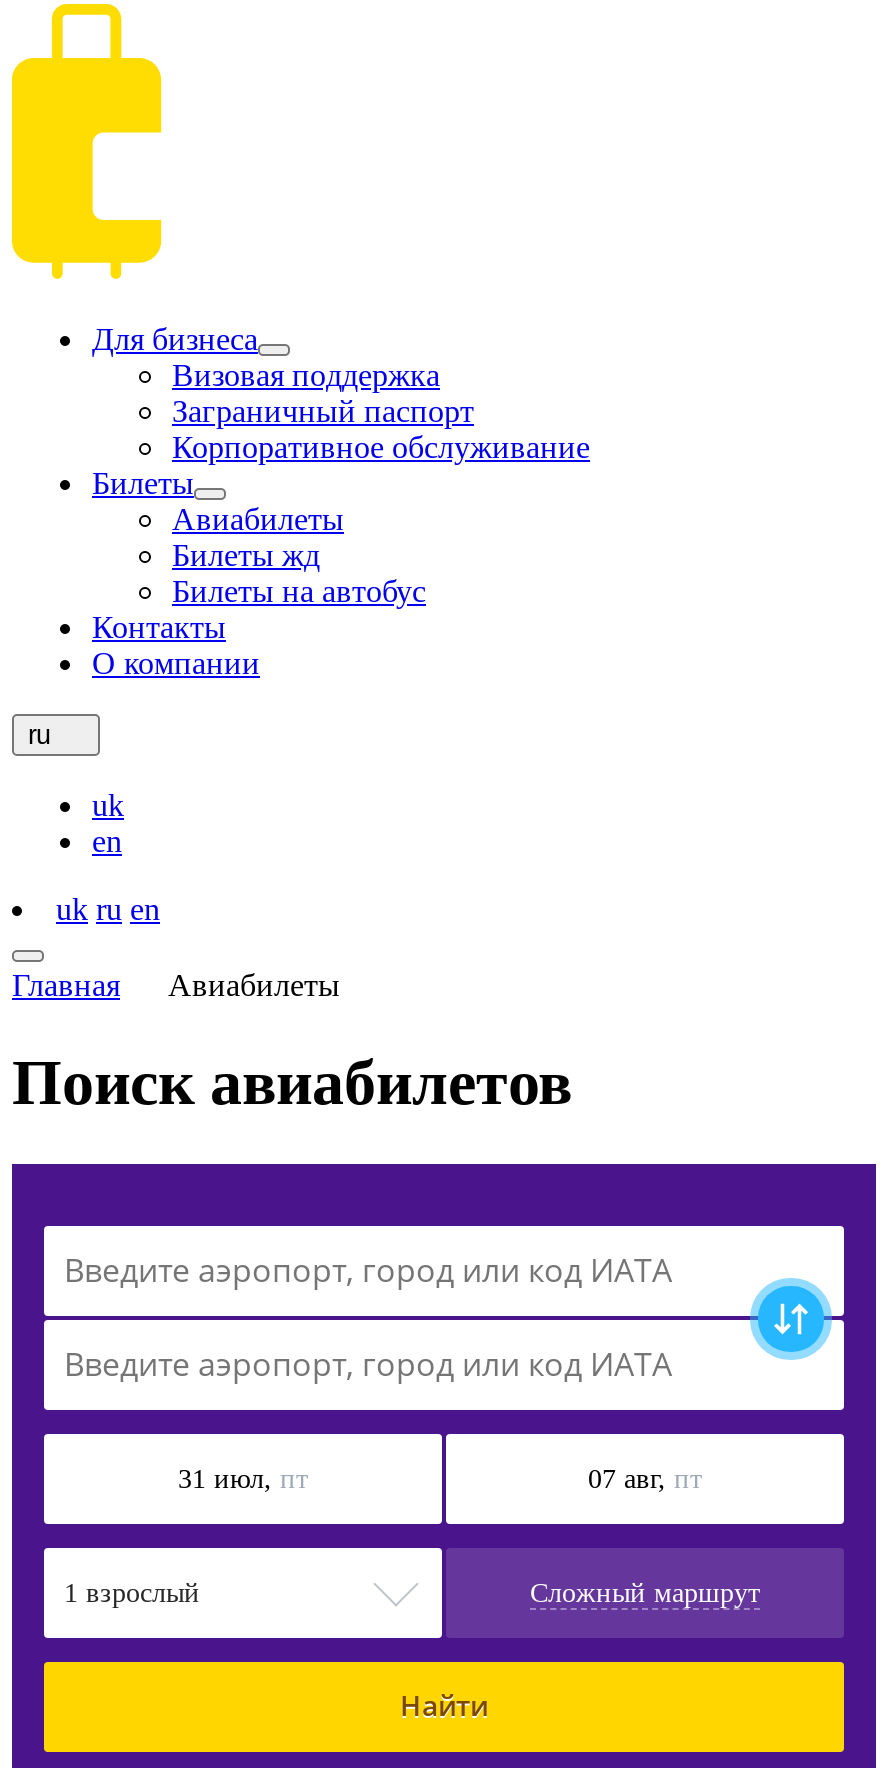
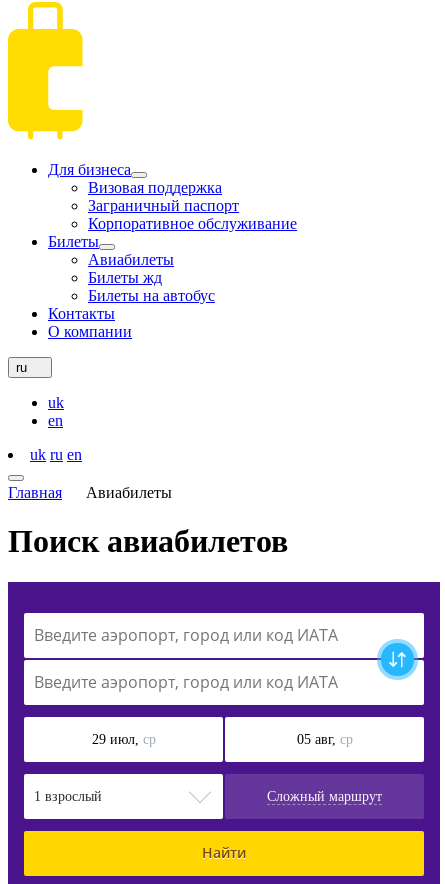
- 31 июл, пт
+ 29 июл, ср

- 07 авг, пт
+ 05 авг, ср
